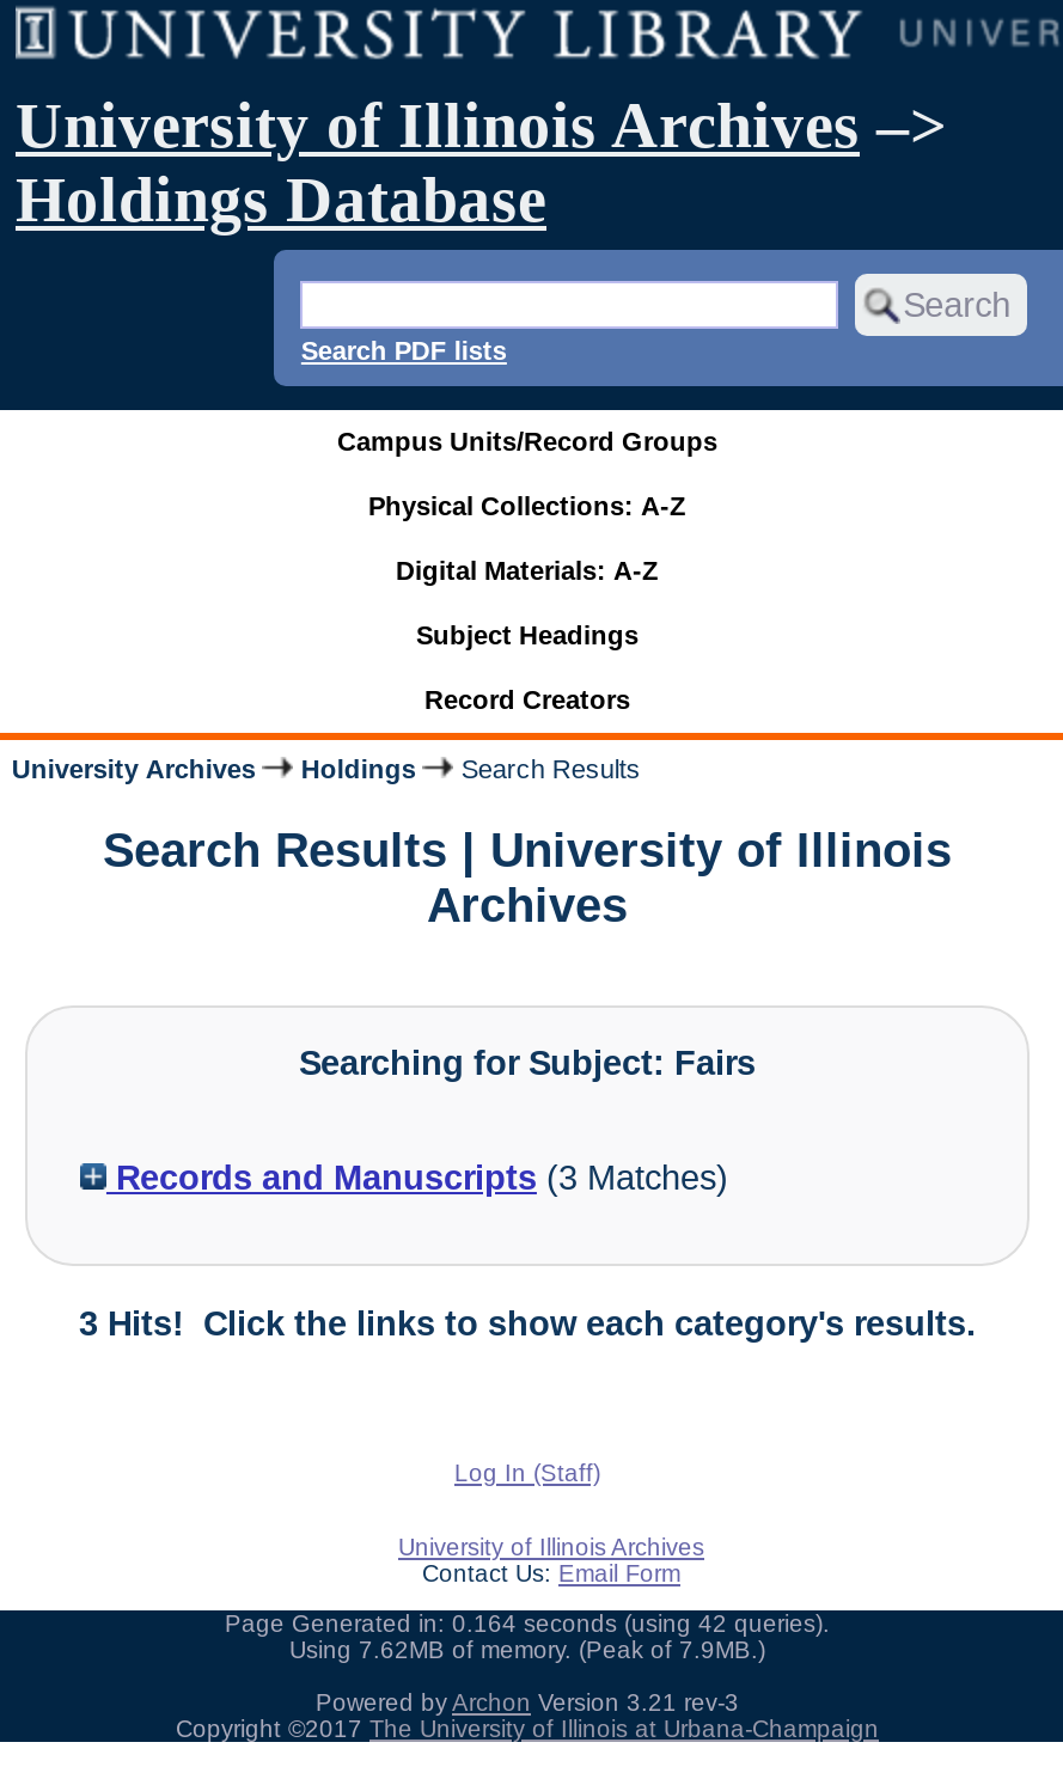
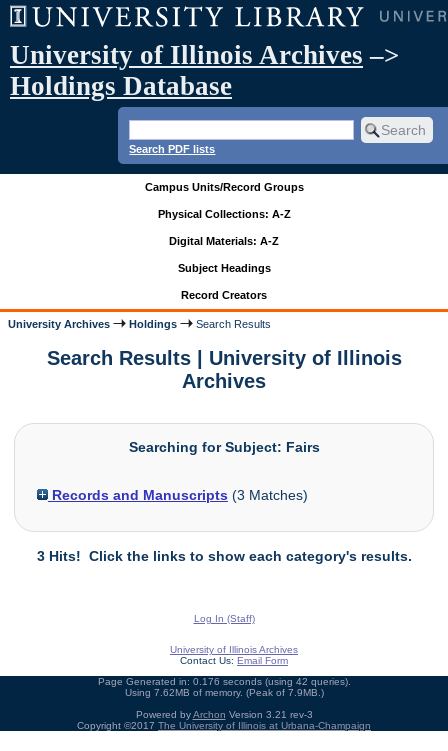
- Page Generated in: 0.164 seconds (using 42 queries).
+ Page Generated in: 0.176 seconds (using 42 queries).
